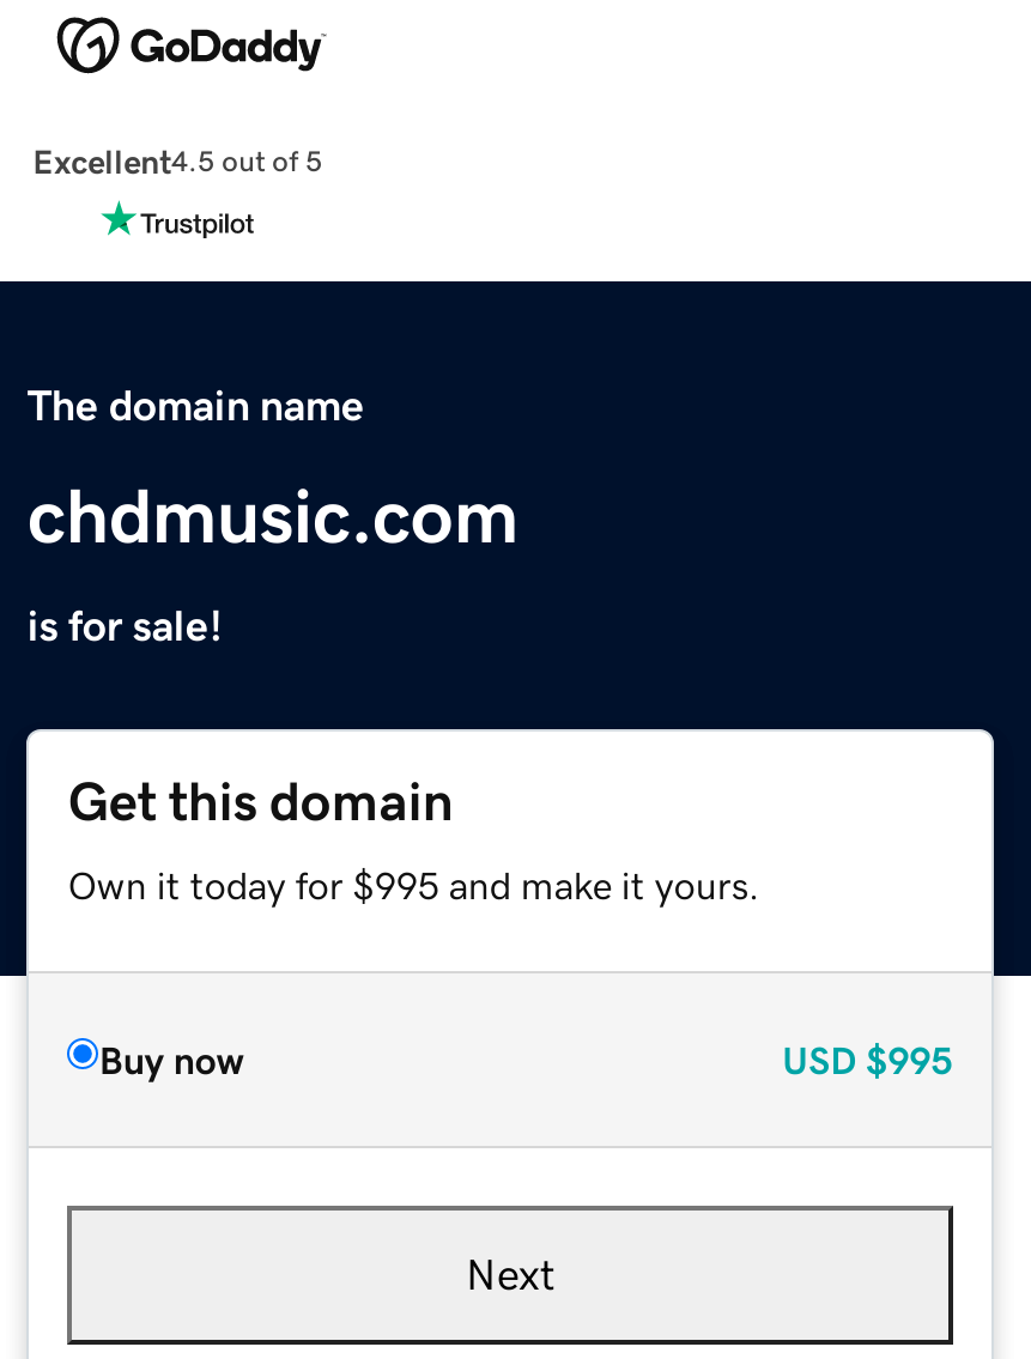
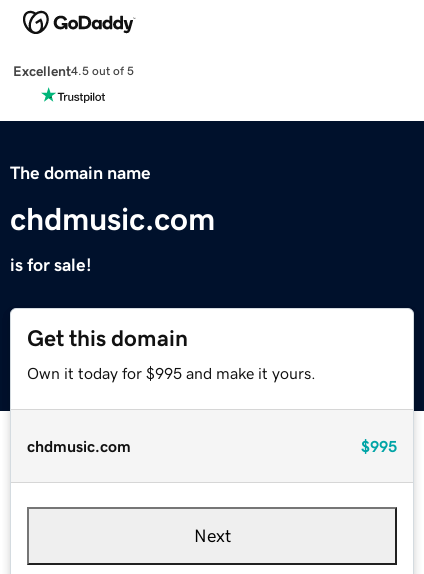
- Buy now
- USD $995
+ chdmusic.com
+ $995
